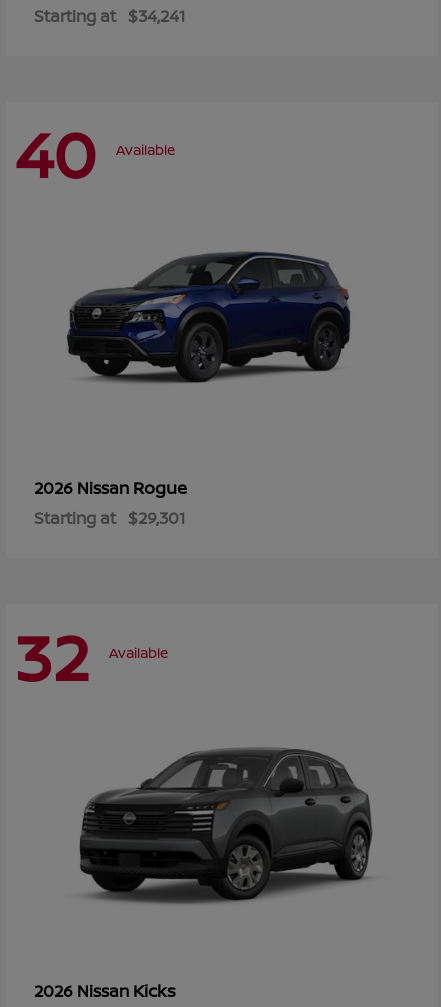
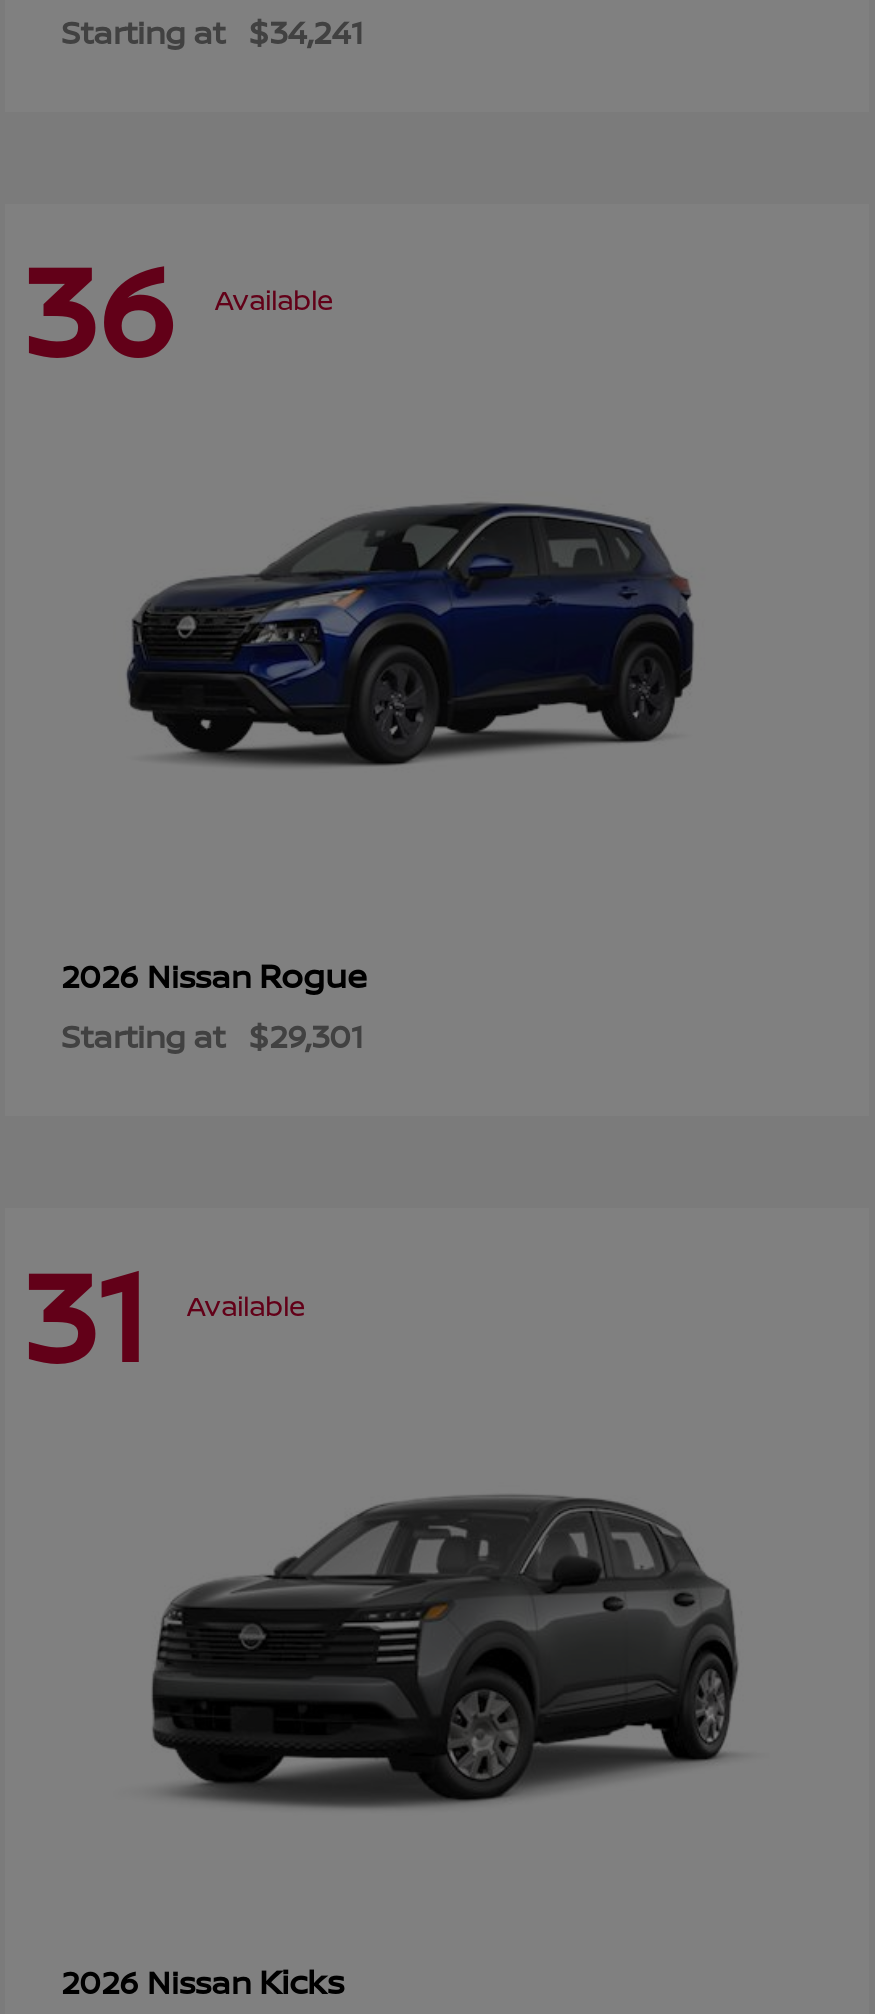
- 40 Available
+ 36 Available

- 32 Available
+ 31 Available
